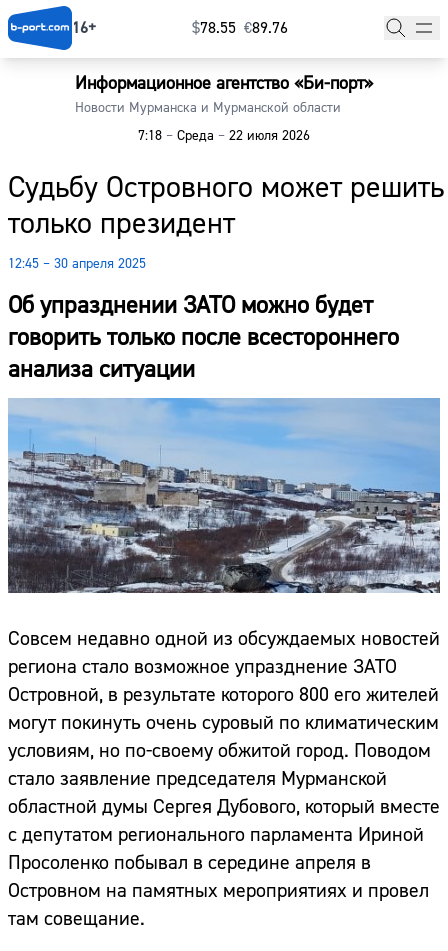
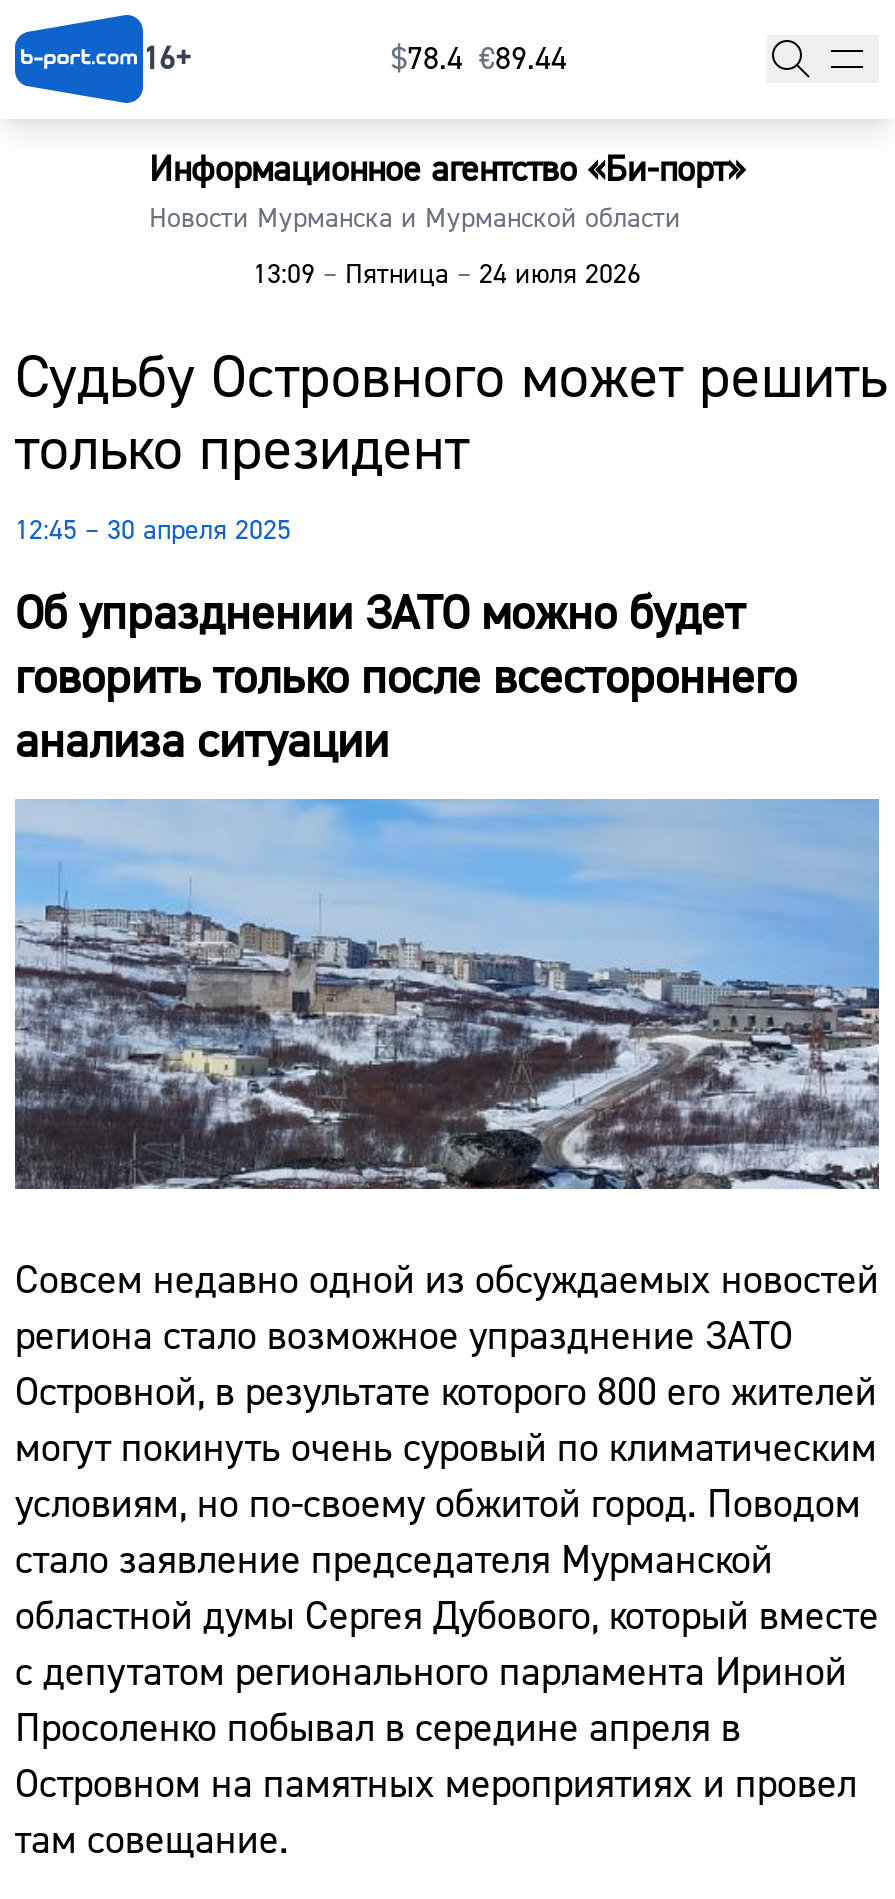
- $78.55 €89.76
+ $78.4 €89.44

- 7:18 – Среда – 22 июля 2026
+ 13:09 – Пятница – 24 июля 2026
